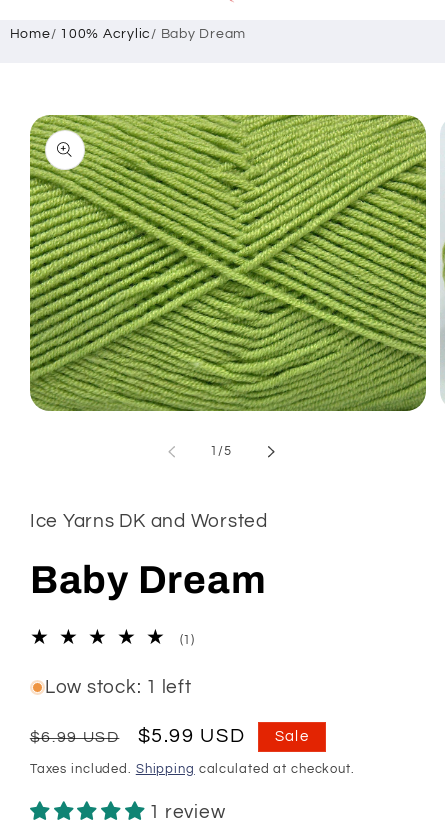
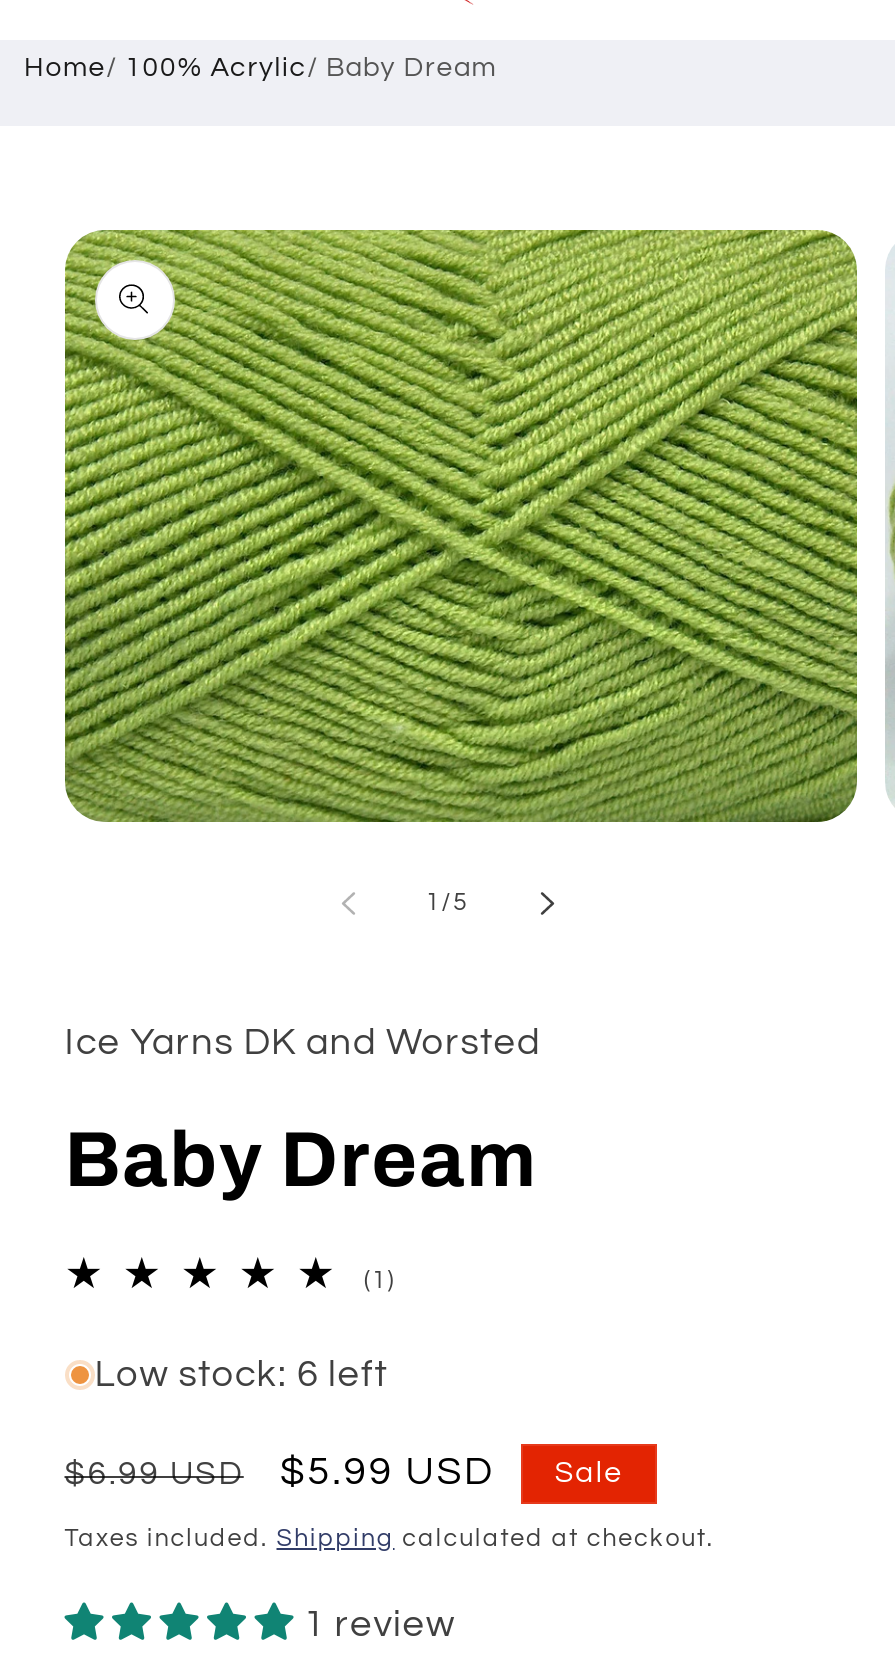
- Low stock: 1 left
+ Low stock: 6 left
